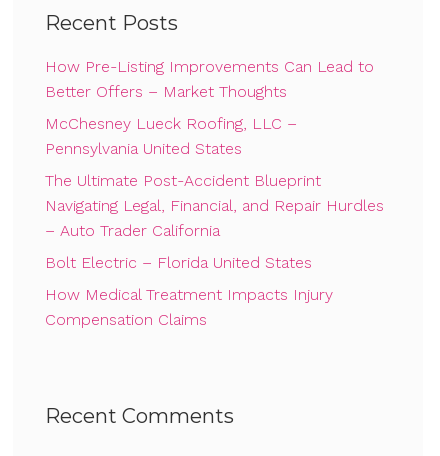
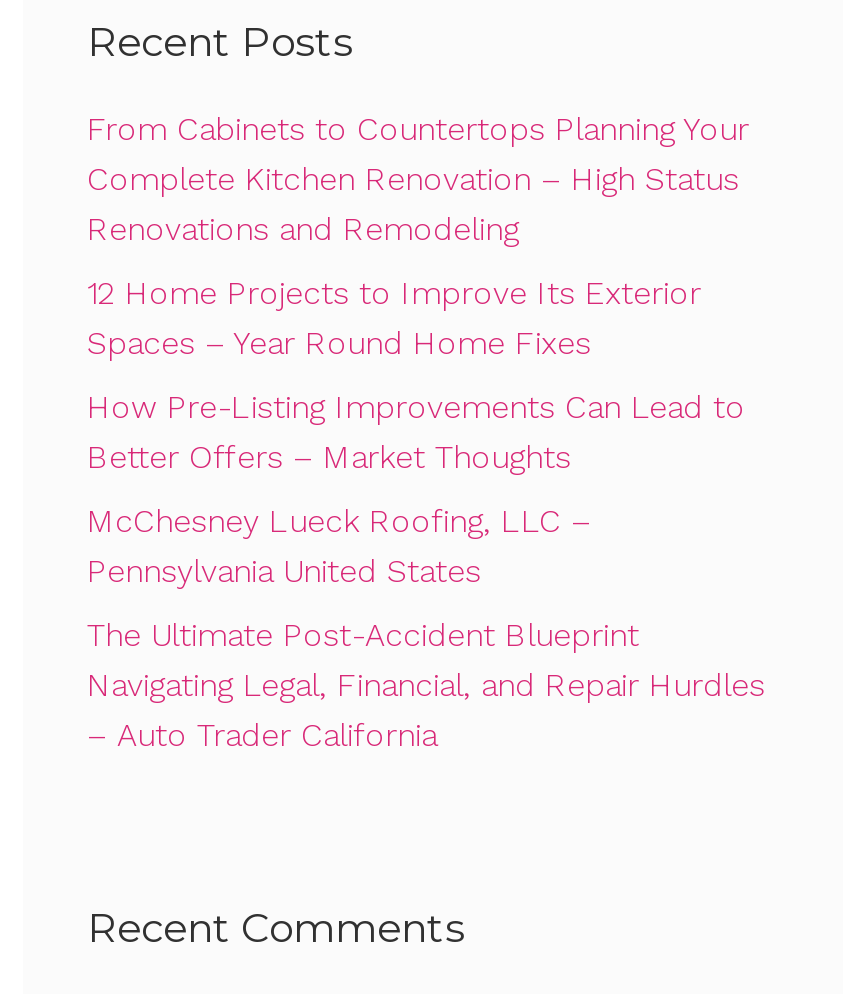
+ From Cabinets to Countertops Planning Your
+ Complete Kitchen Renovation – High Status
+ Renovations and Remodeling
+ 12 Home Projects to Improve Its Exterior
+ Spaces – Year Round Home Fixes

moved down: How Pre-Listing Improvements Can Lead to | Better Offers – Market Thoughts | McChesney Lueck Roofing, LLC – | Pennsylvania United States | The Ultimate Post-Accident Blueprint | Navigating Legal, Financial, and Repair Hurdles | – Auto Trader California

- Bolt Electric – Florida United States
- How Medical Treatment Impacts Injury
- Compensation Claims
